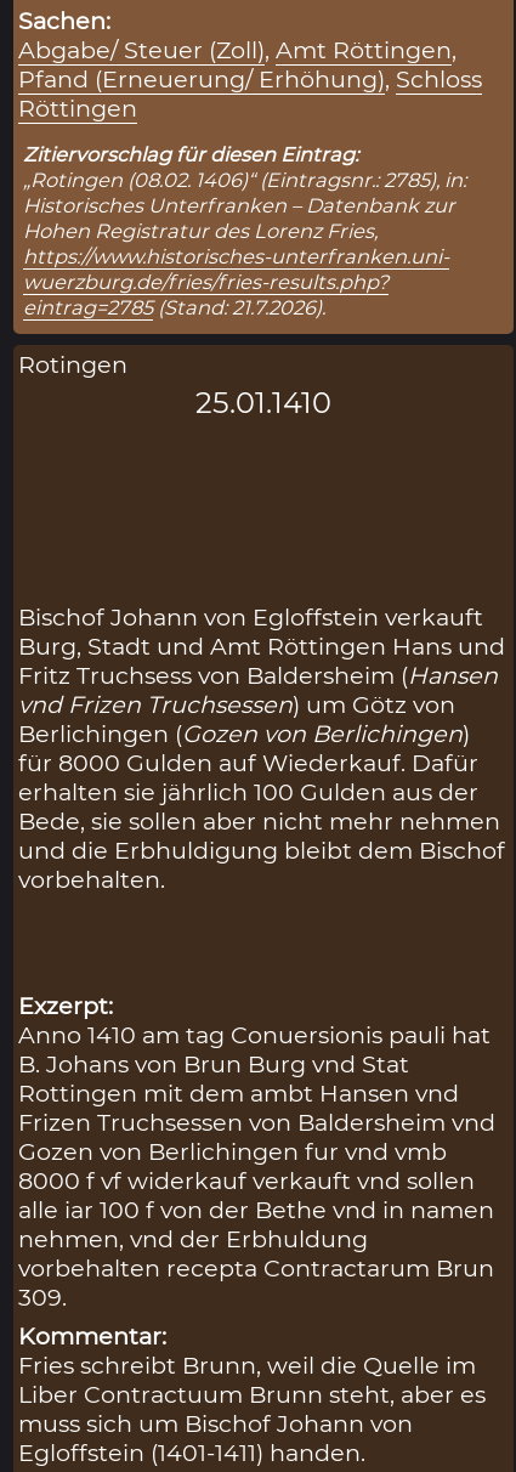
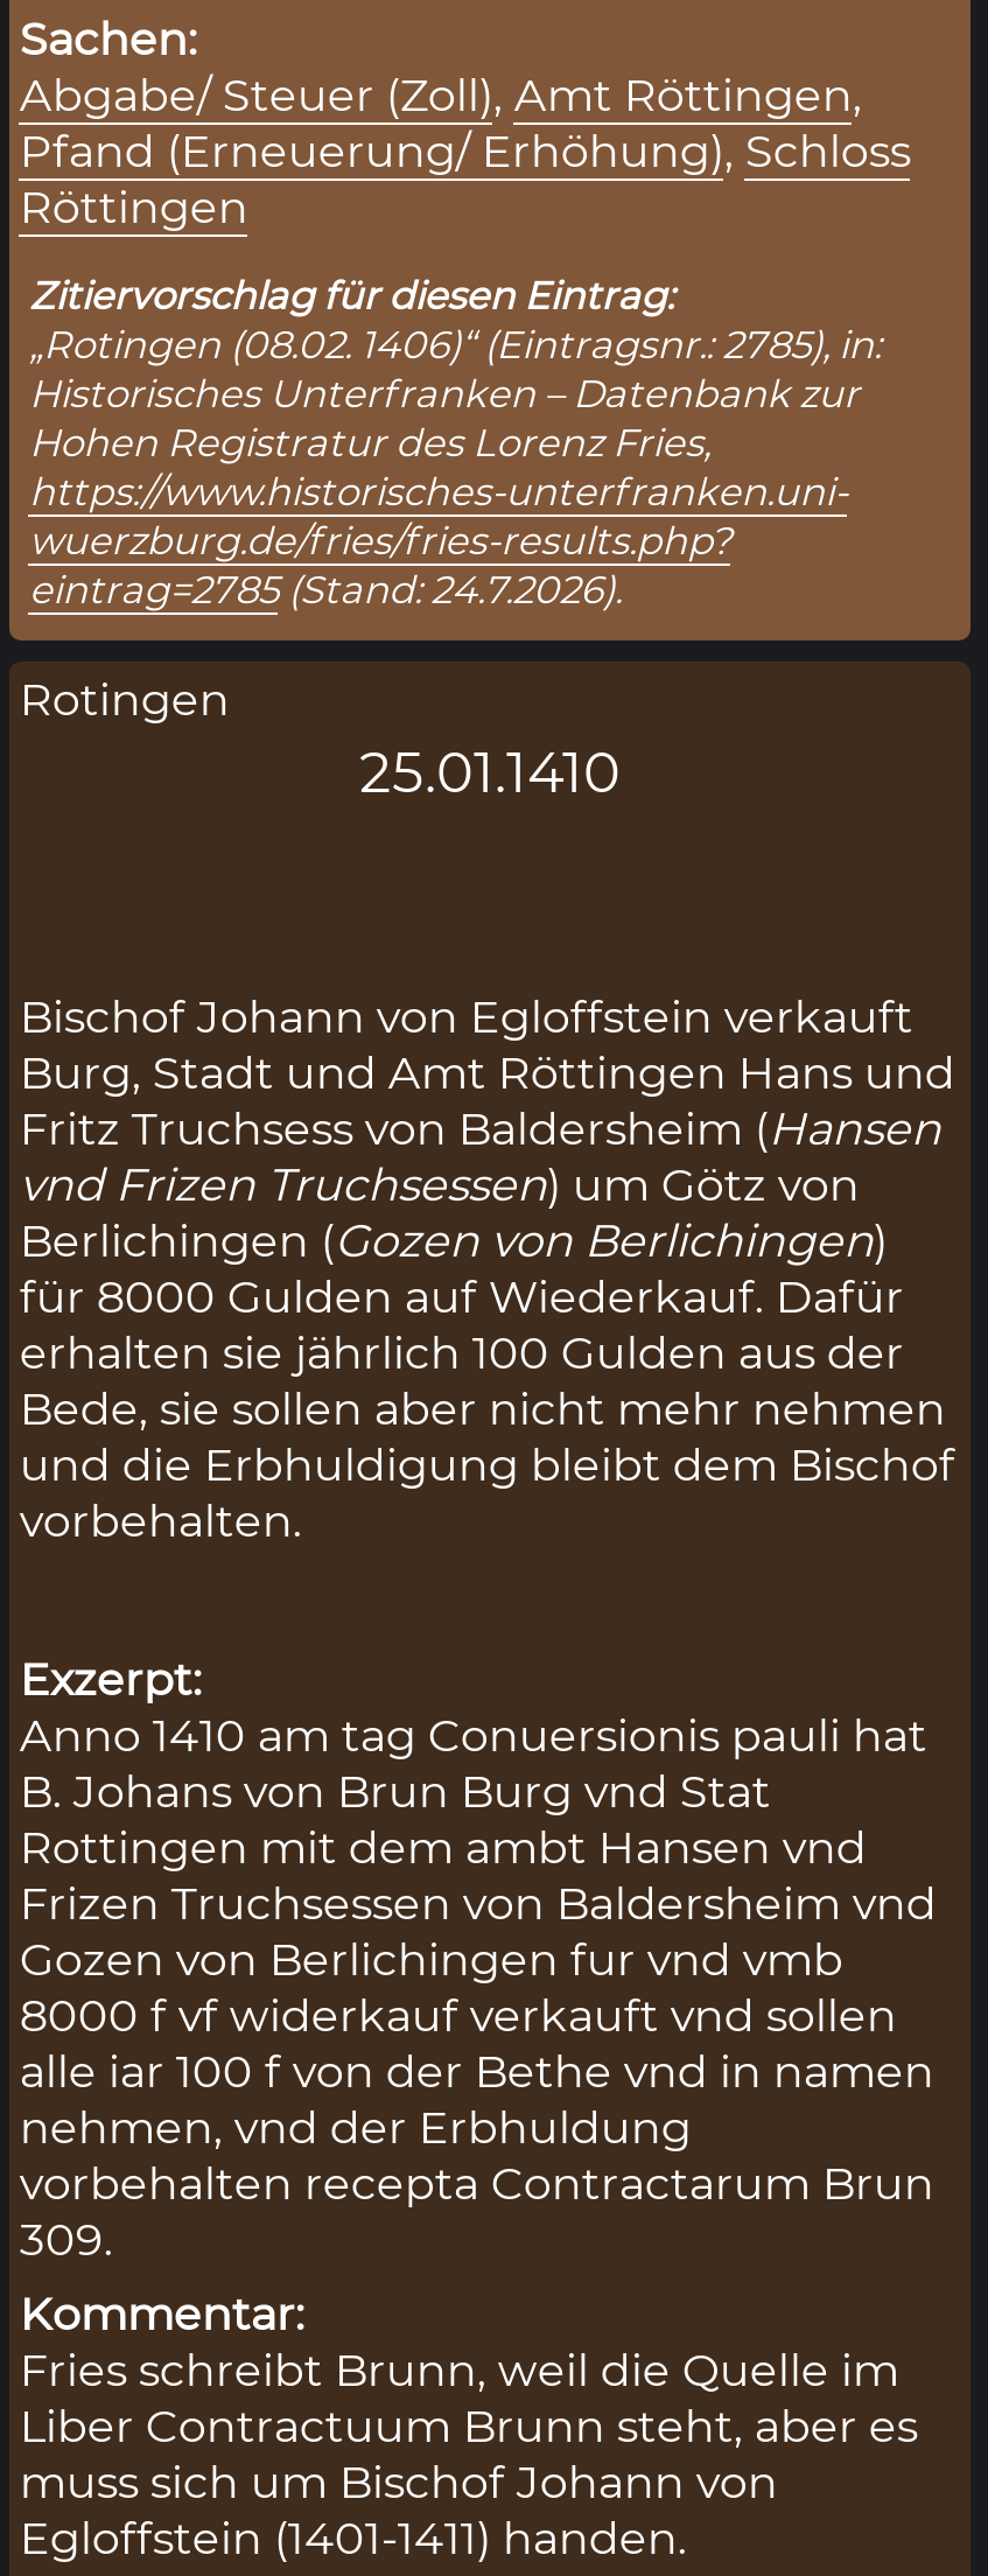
- eintrag=2785(Stand: 21.7.2026).
+ eintrag=2785(Stand: 24.7.2026).
